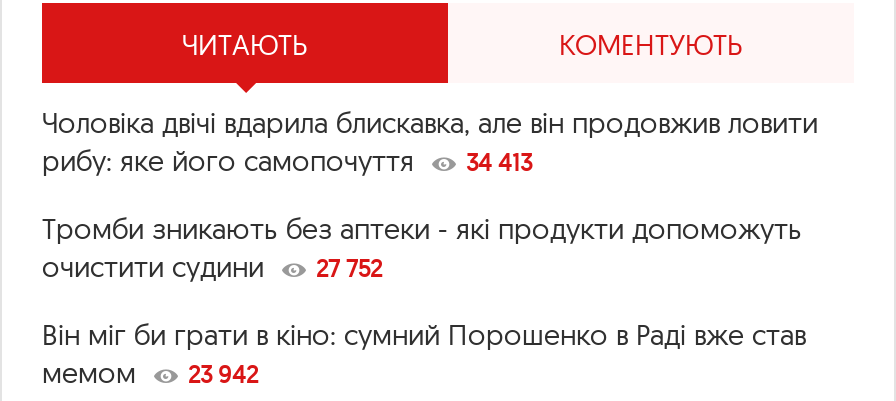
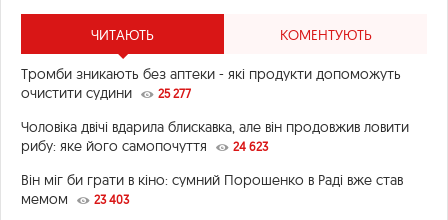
moved down: Чоловіка двічі вдарила блискавка, але він продовжив ловити | рибу: яке його самопочуття

- 34 413

moved up: Тромби зникають без аптеки - які продукти допоможуть | очистити судини

- 27 752
+ 25 277
+ 24 623

- мемом 23 942
+ мемом 23 403
